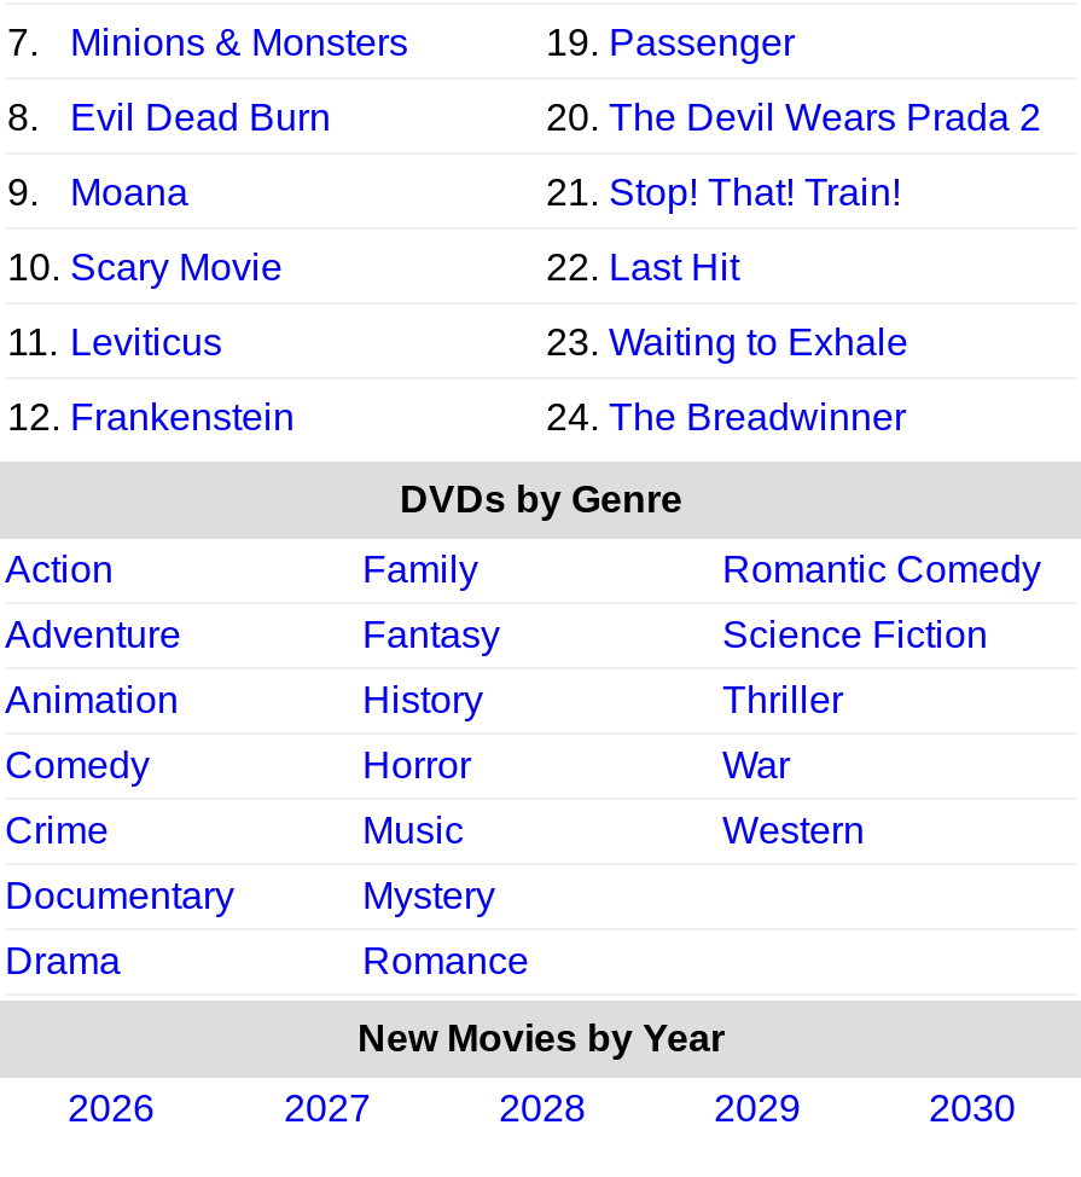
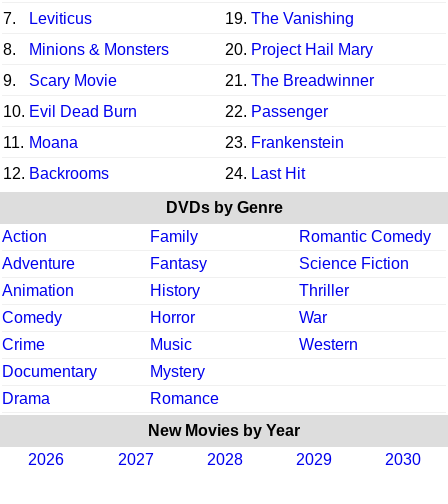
moved down: Minions & Monsters

- 19. Passenger
+ Leviticus
+ 19. The Vanishing

- Evil Dead Burn
- 20. The Devil Wears Prada 2
+ 20. Project Hail Mary

- Moana
- 21. Stop! That! Train!
+ Scary Movie
+ 21. The Breadwinner

- 10. Scary Movie
- 22. Last Hit
+ 10. Evil Dead Burn
+ 22. Passenger

- 11. Leviticus
- 23. Waiting to Exhale
+ 11. Moana
+ 23. Frankenstein

- 12. Frankenstein
- 24. The Breadwinner
+ 12. Backrooms
+ 24. Last Hit
